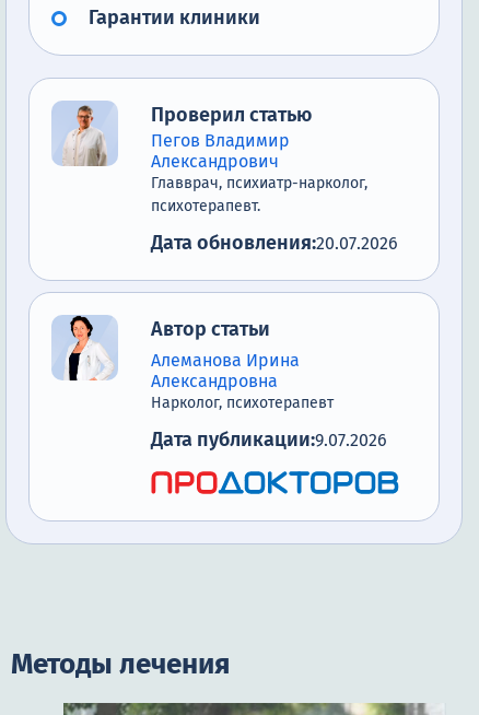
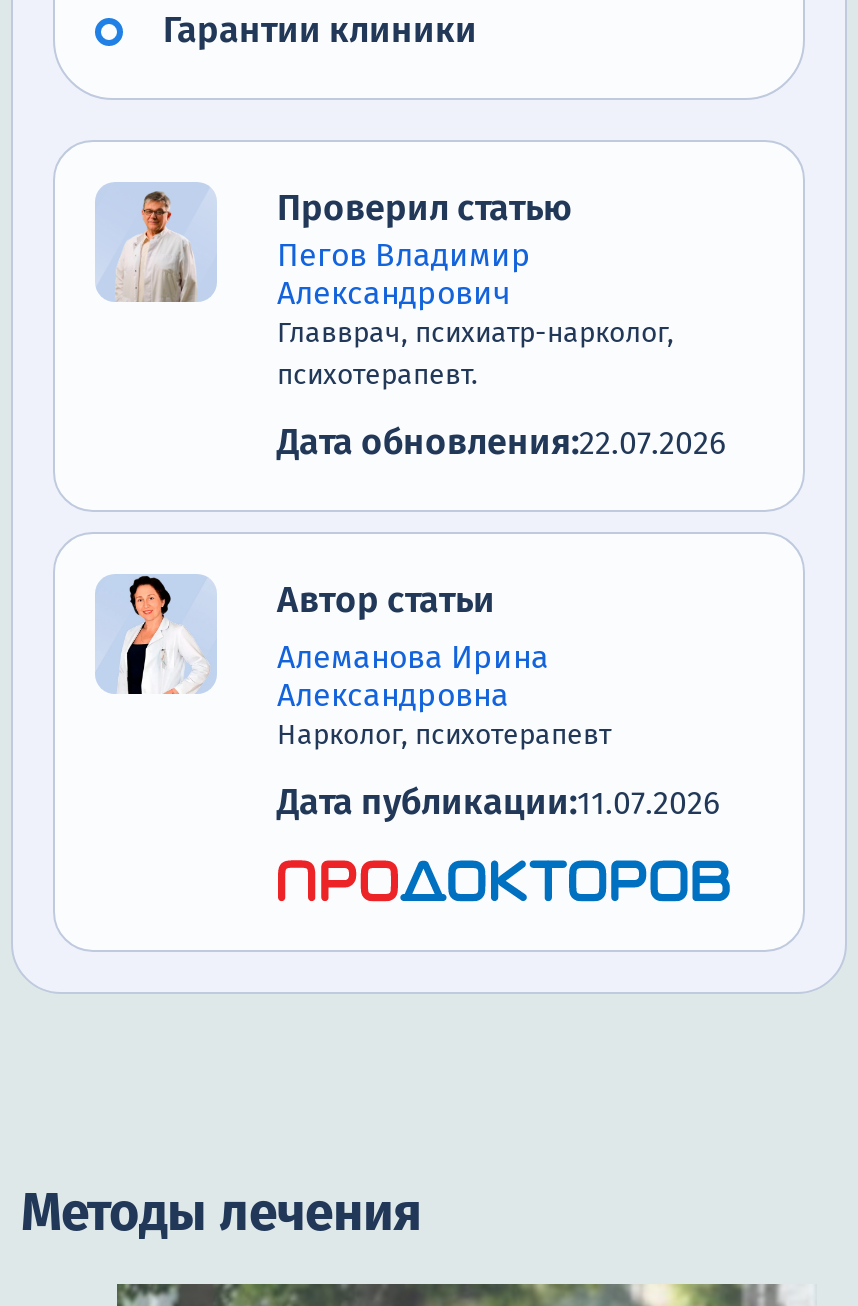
- Дата обновления:20.07.2026
+ Дата обновления:22.07.2026

- Дата публикации:9.07.2026
+ Дата публикации:11.07.2026
